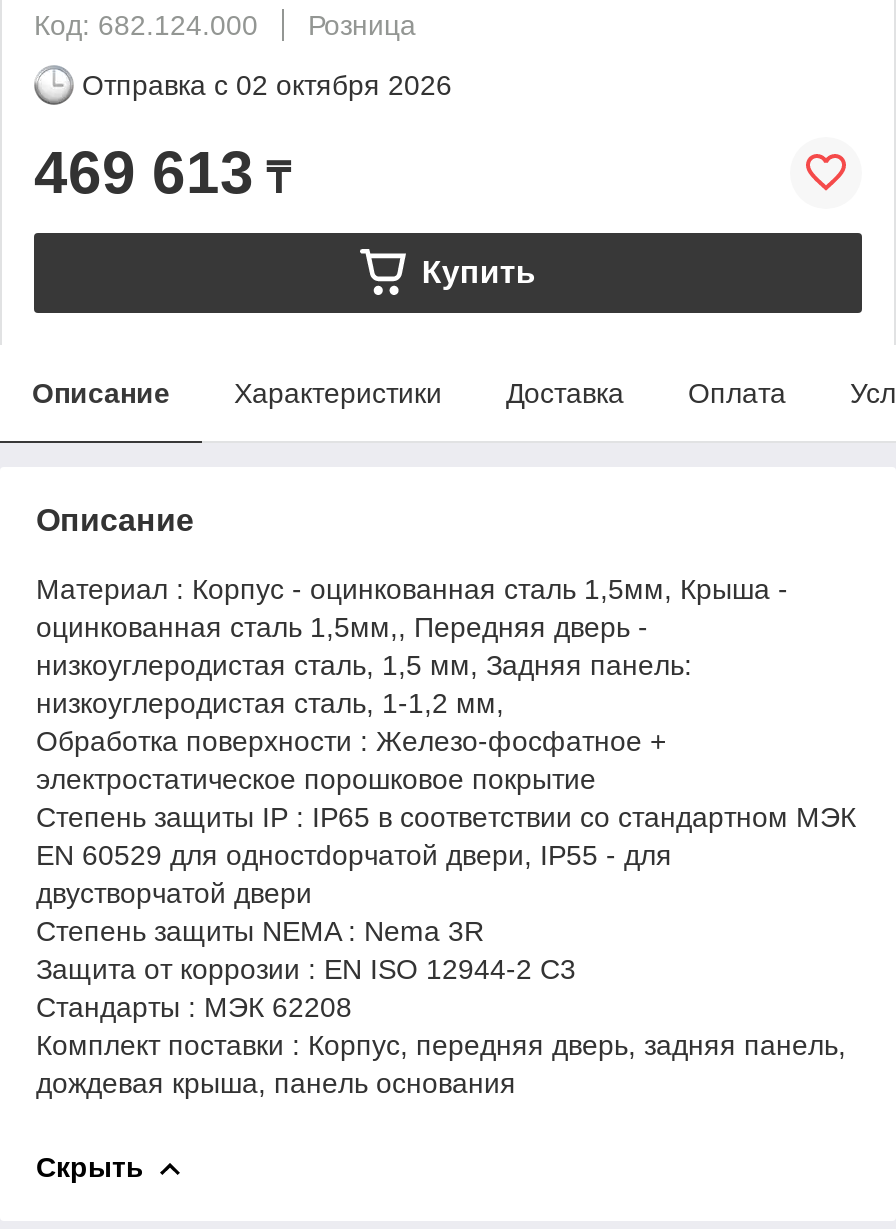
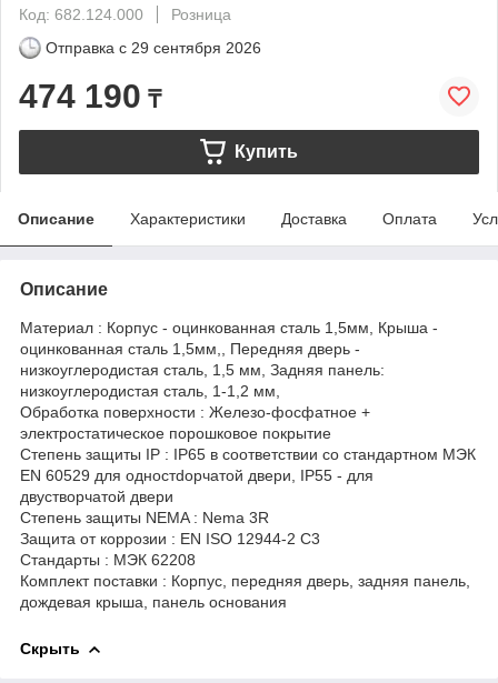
- Отправка с 02 октября 2026
+ Отправка с 29 сентября 2026

- 469 613 ₸
+ 474 190 ₸
